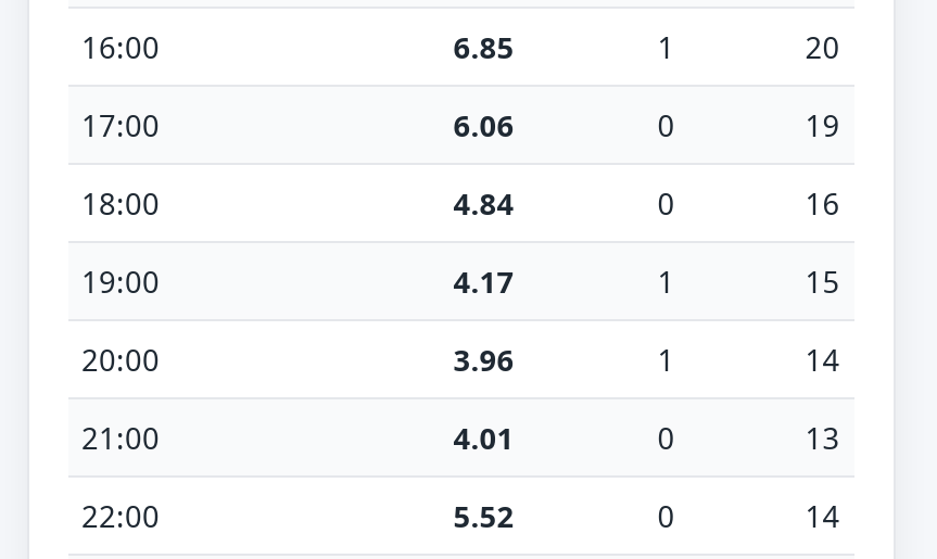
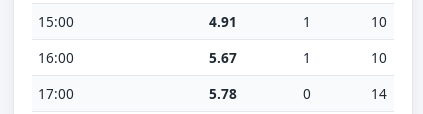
- 16:00
+ 15:00

- 20
- 17:00
- 6.06
- 0
- 19
- 18:00
- 4.84
- 0
- 16
- 19:00
- 4.17
+ 10
+ 16:00
+ 5.67

- 6.85
+ 4.91

- 15
- 20:00
- 3.96
- 1
- 14
- 21:00
- 4.01
- 0
- 13
- 22:00
- 5.52
+ 10
+ 17:00
+ 5.78
